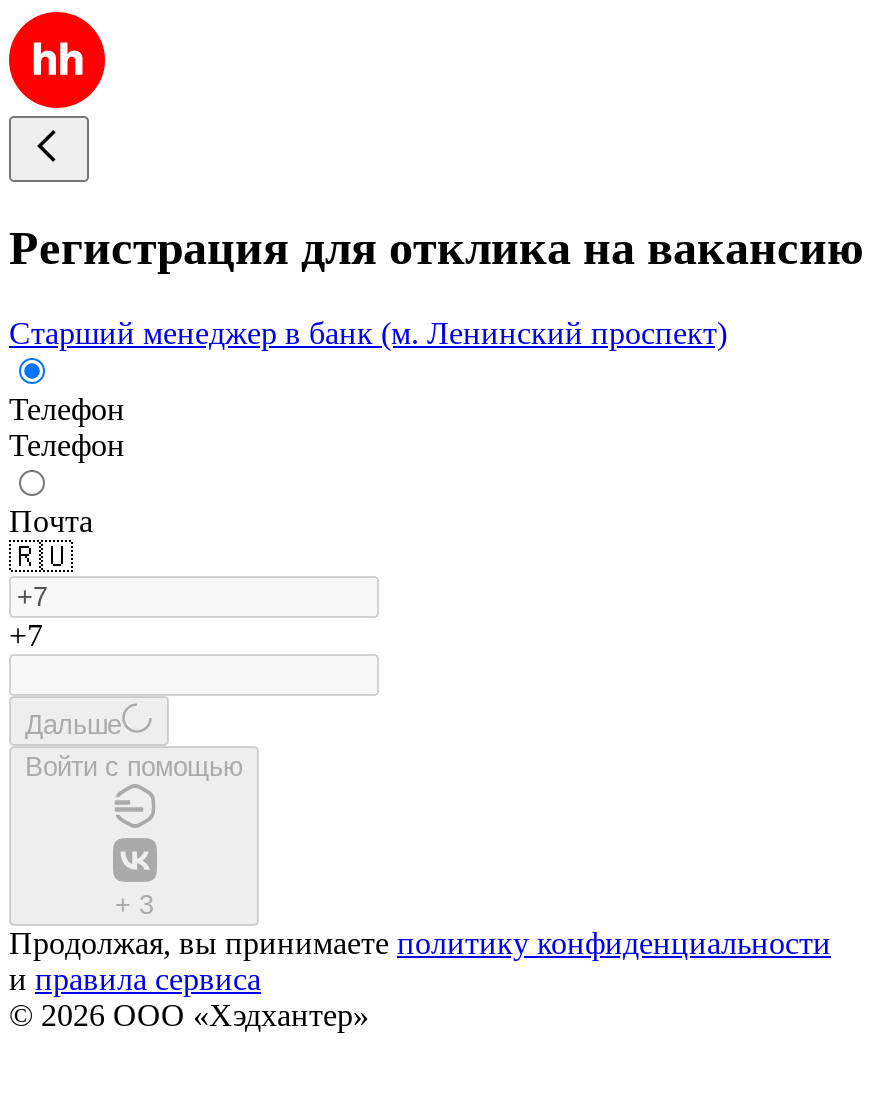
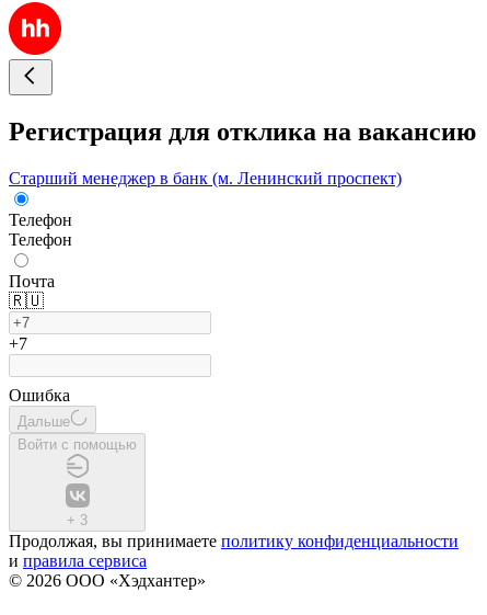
+ Ошибка
